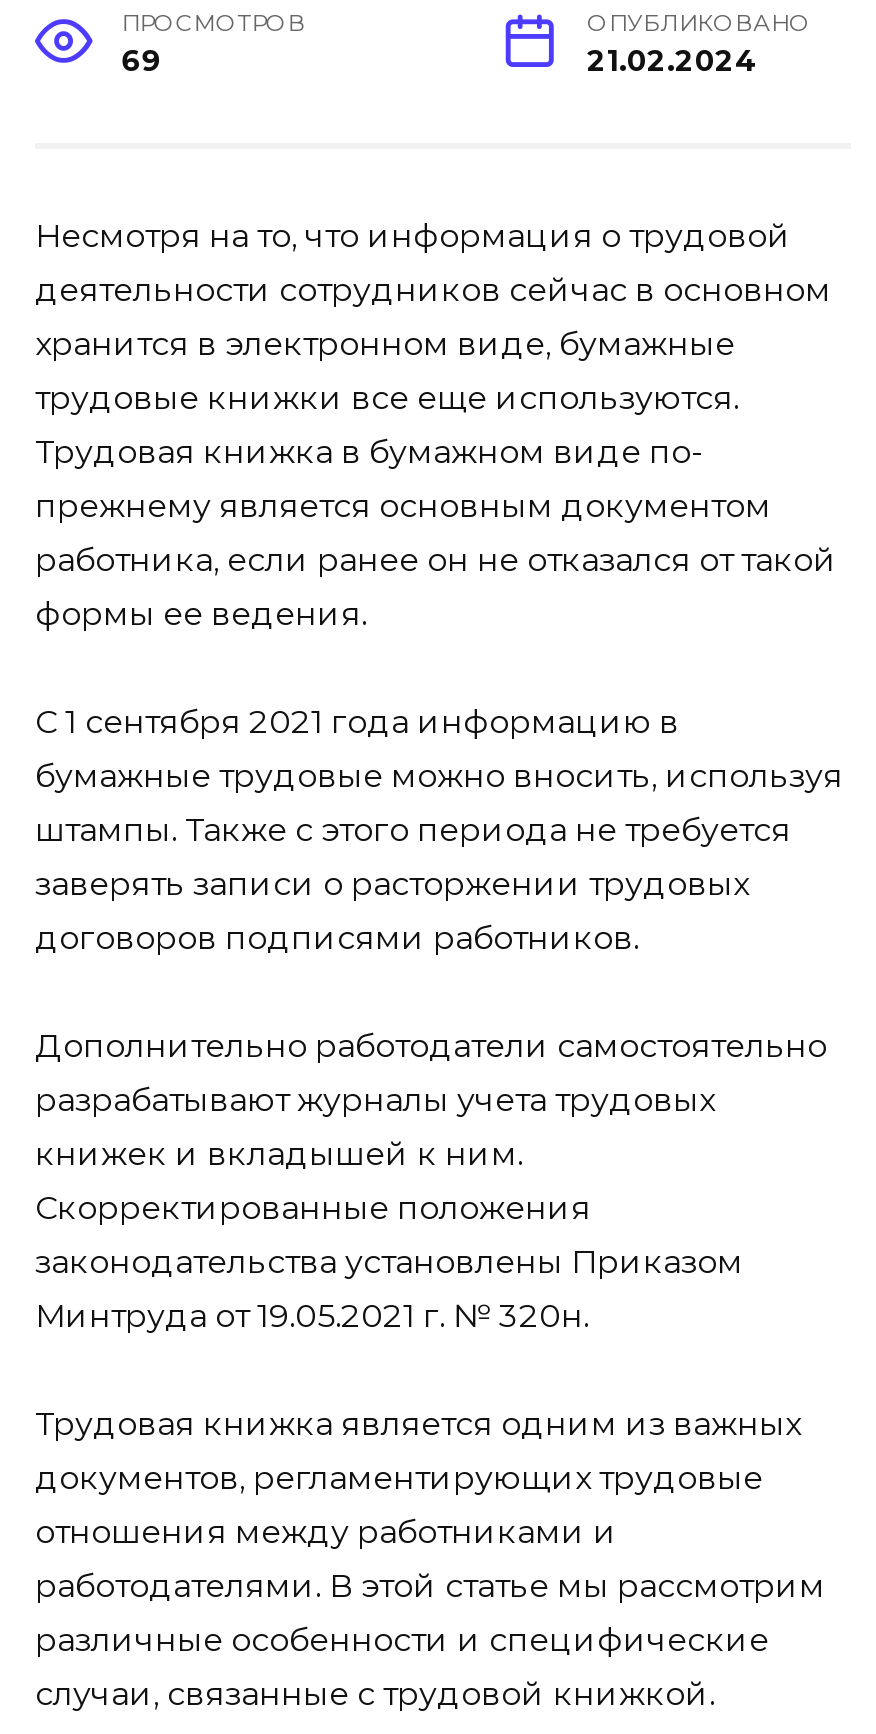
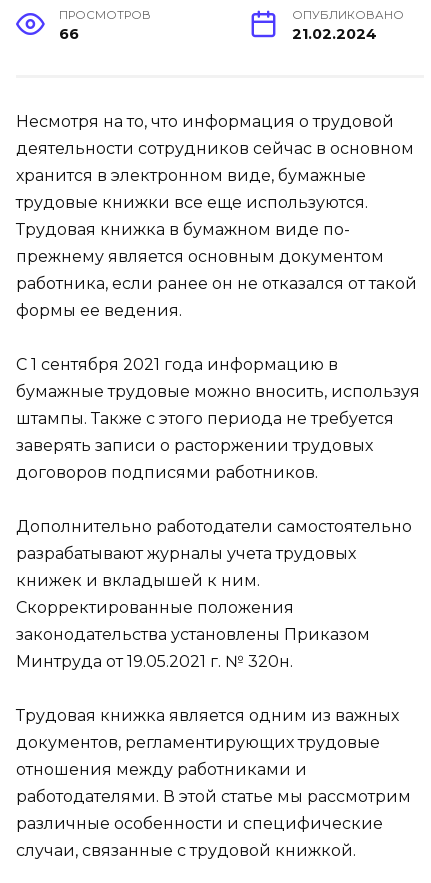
- 69
+ 66
